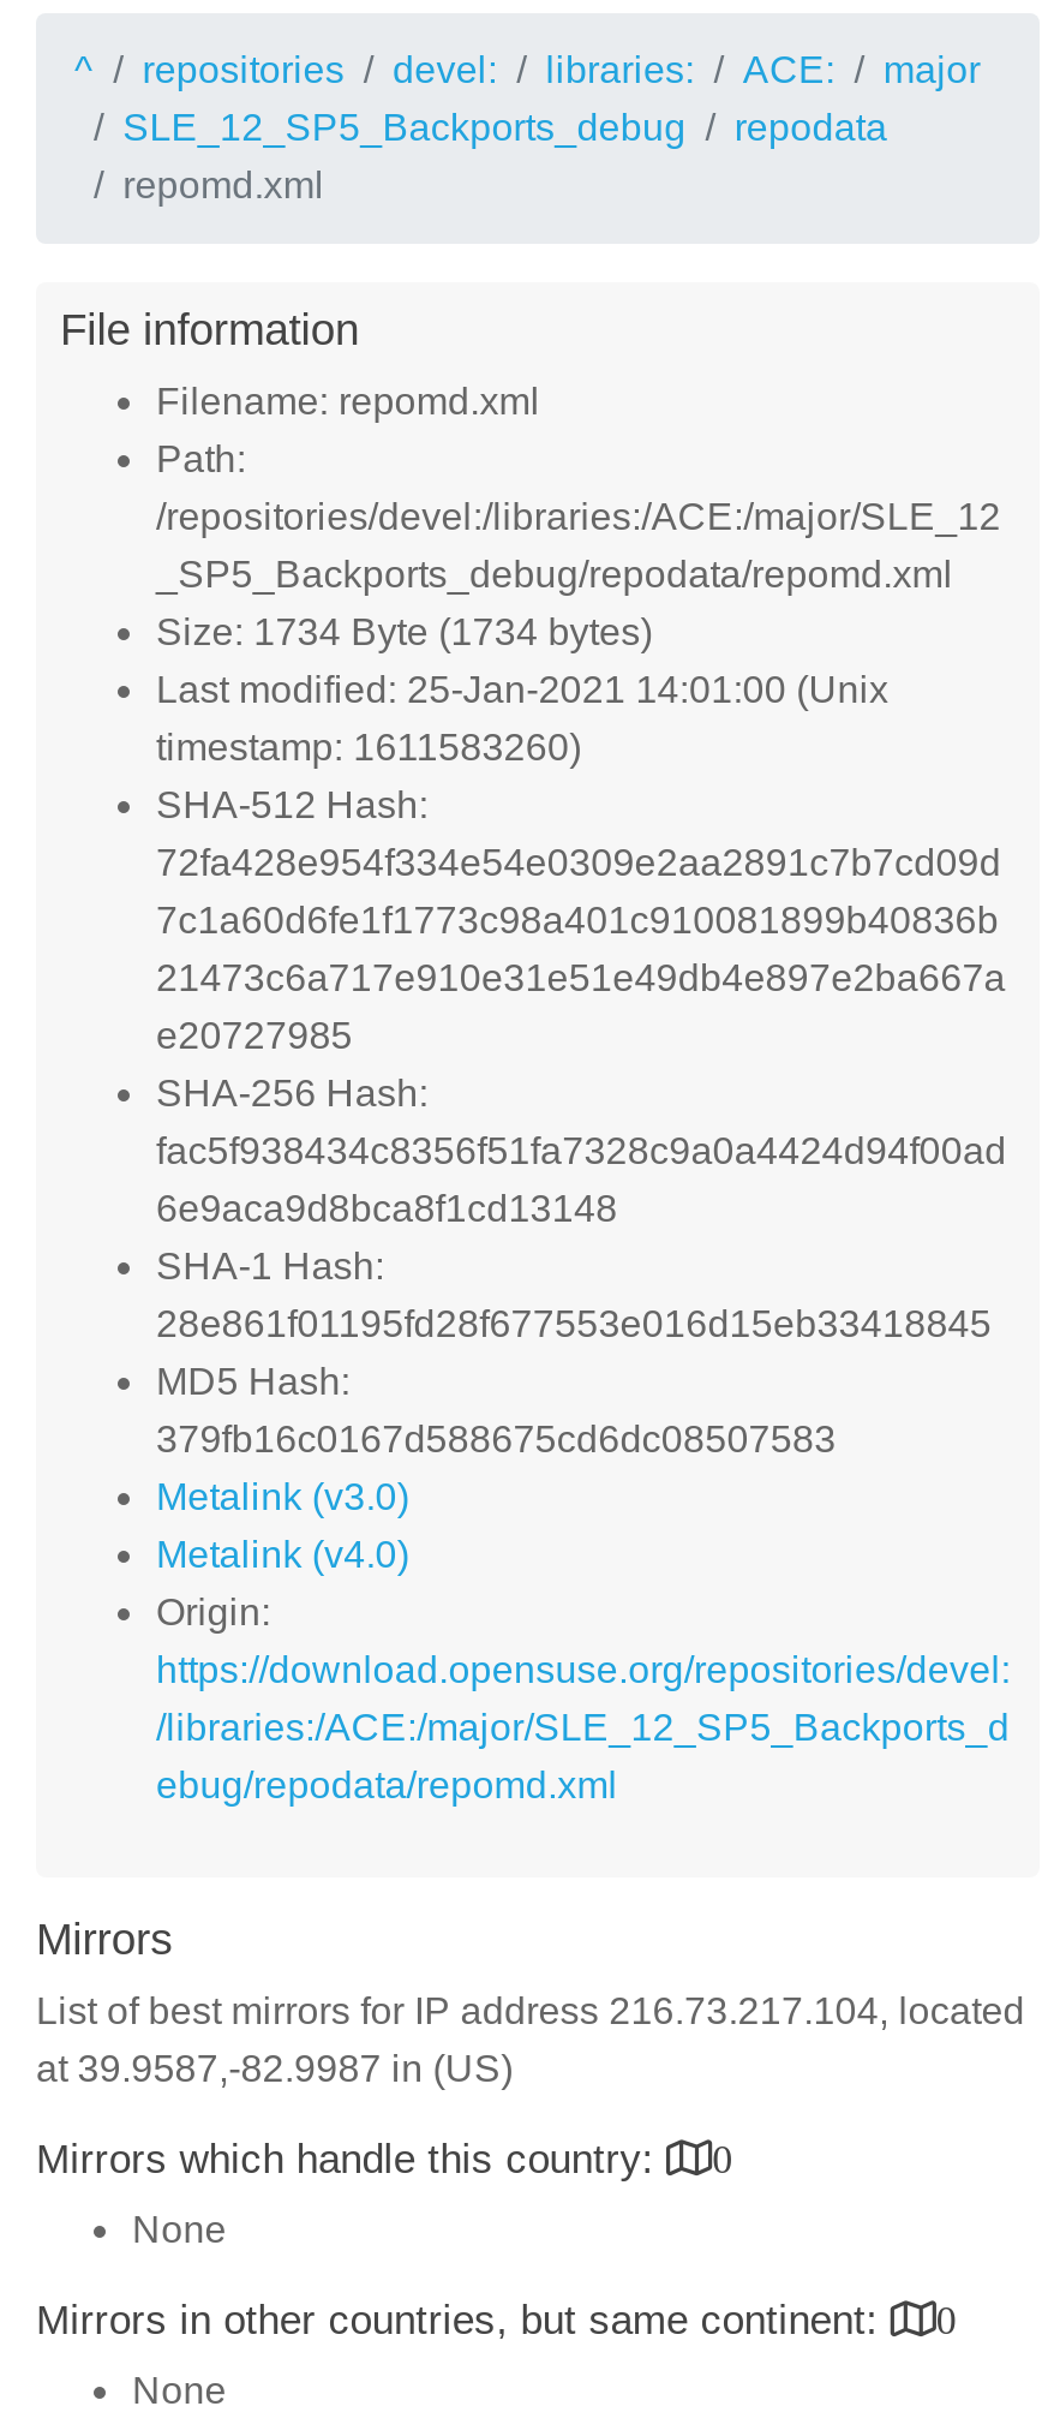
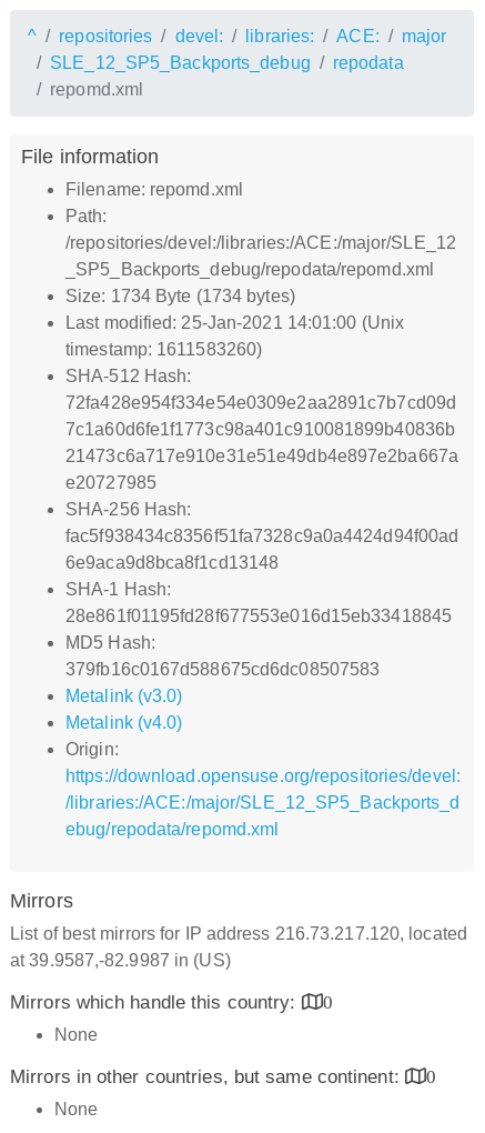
- List of best mirrors for IP address 216.73.217.104, located
+ List of best mirrors for IP address 216.73.217.120, located
